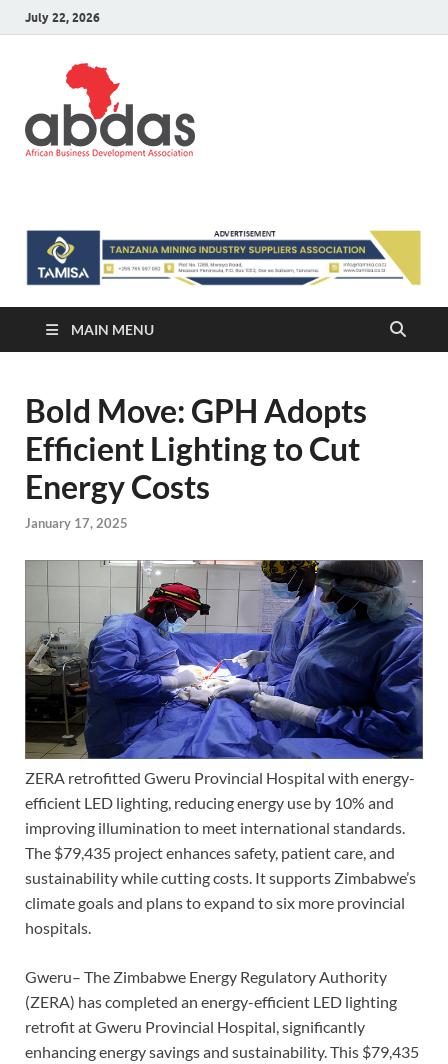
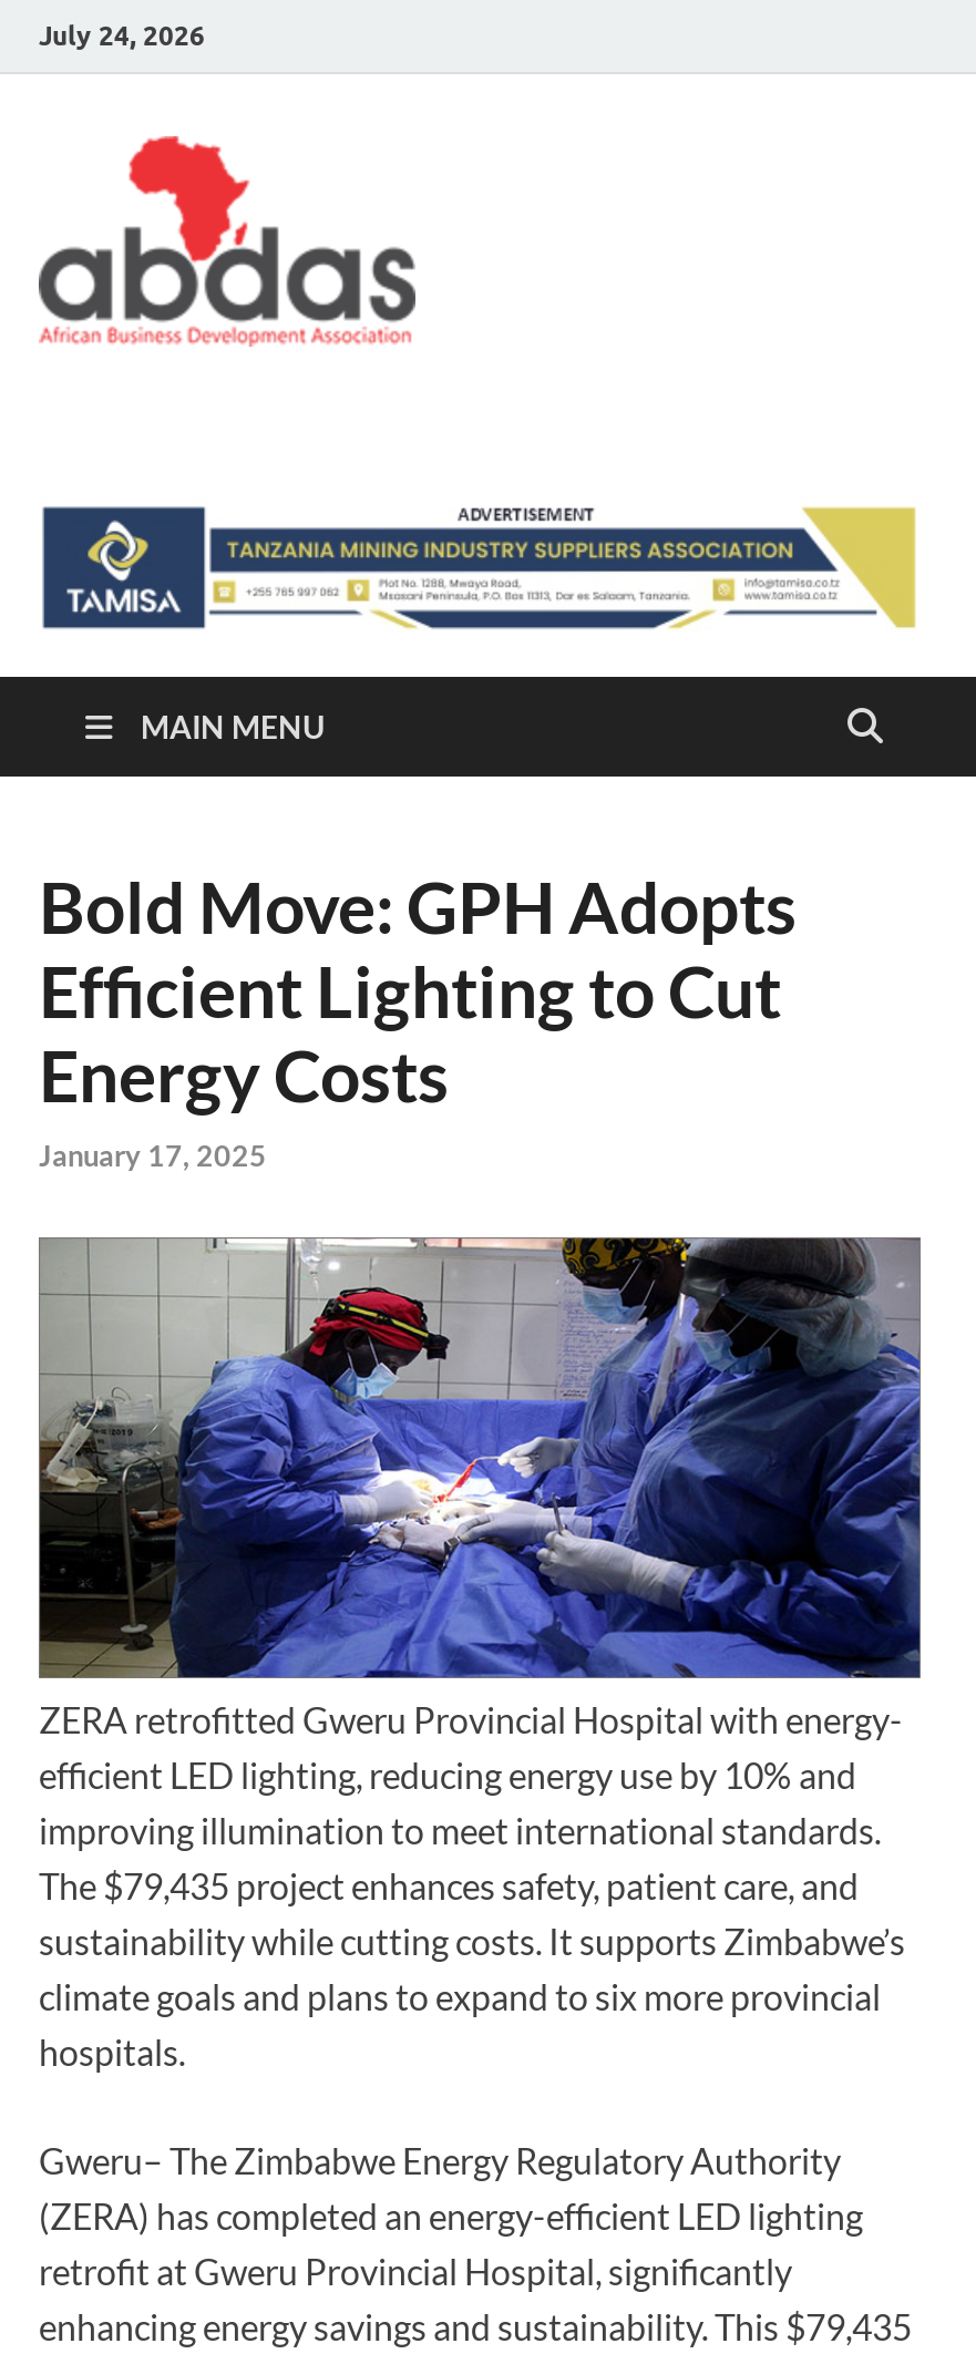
- July 22, 2026
+ July 24, 2026
